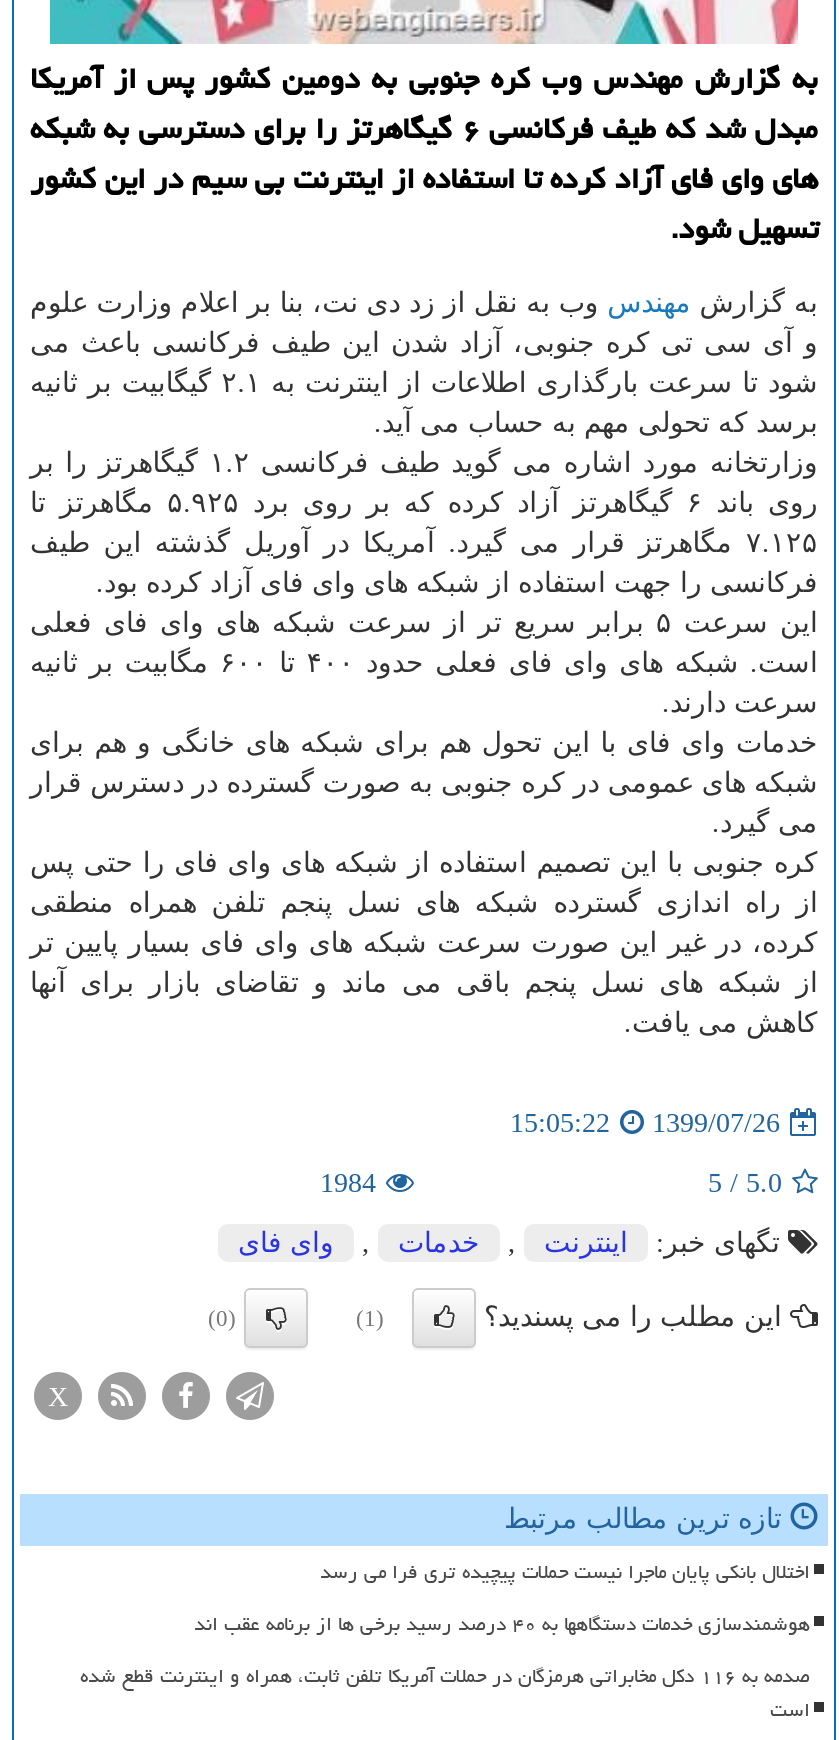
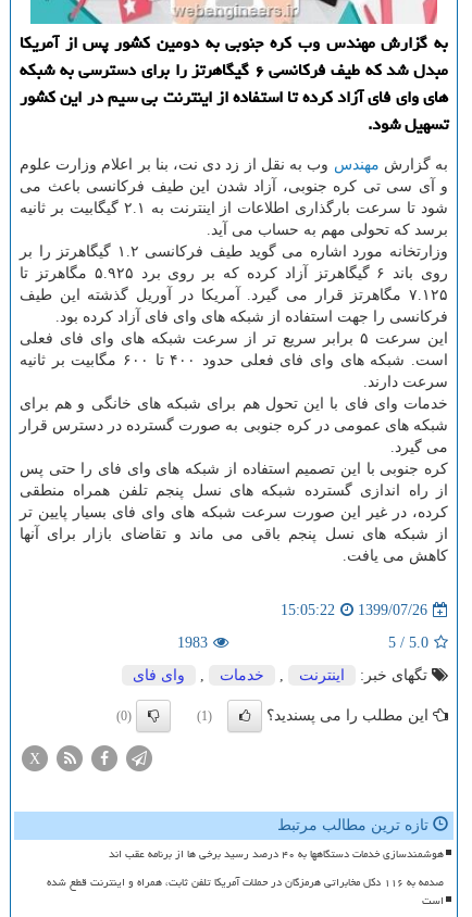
- 1984
+ 1983

- اختلال بانکی پایان ماجرا نیست حملات پیچیده تری فرا می رسد
